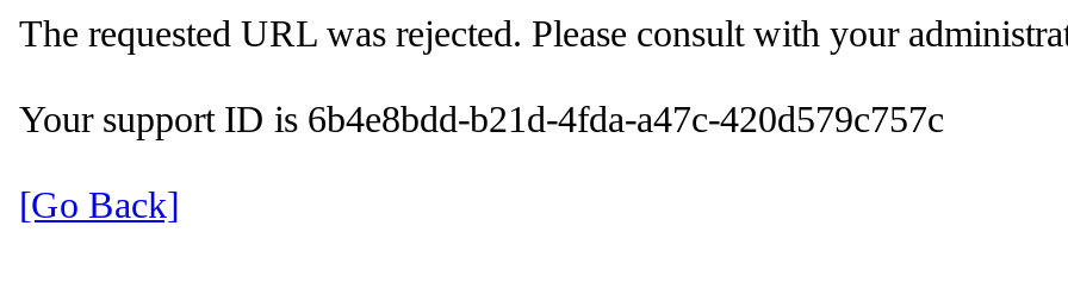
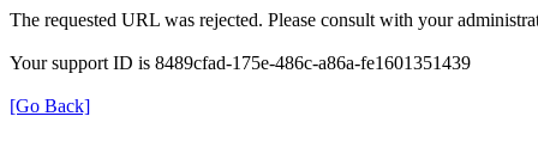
- Your support ID is 6b4e8bdd-b21d-4fda-a47c-420d579c757c
+ Your support ID is 8489cfad-175e-486c-a86a-fe1601351439
